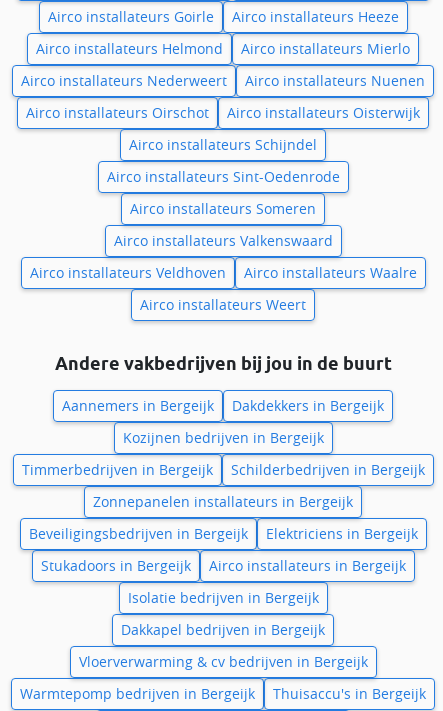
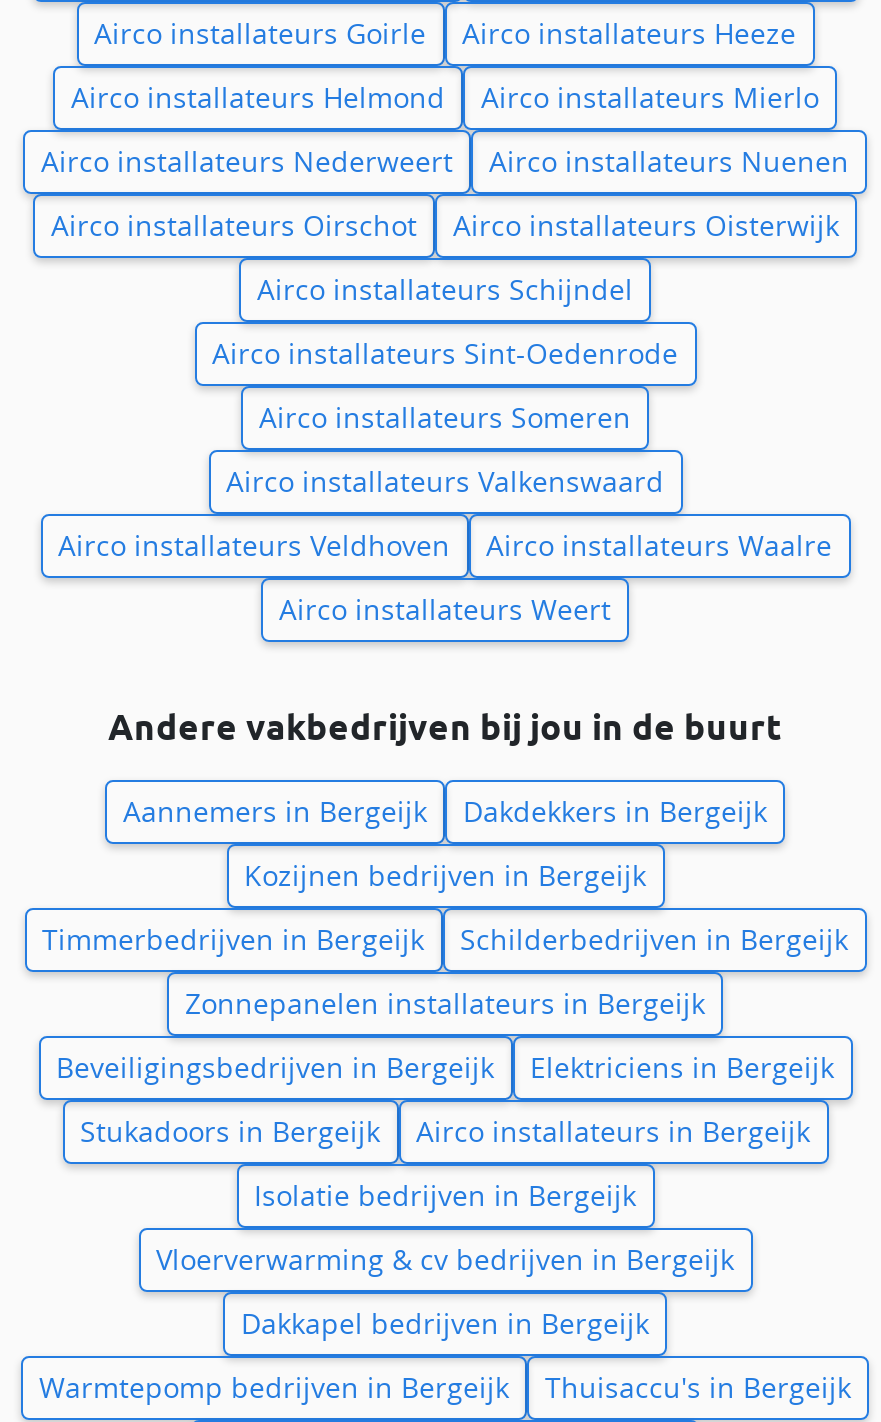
moved down: Dakkapel bedrijven in Bergeijk

moved up: Vloerverwarming & cv bedrijven in Bergeijk
